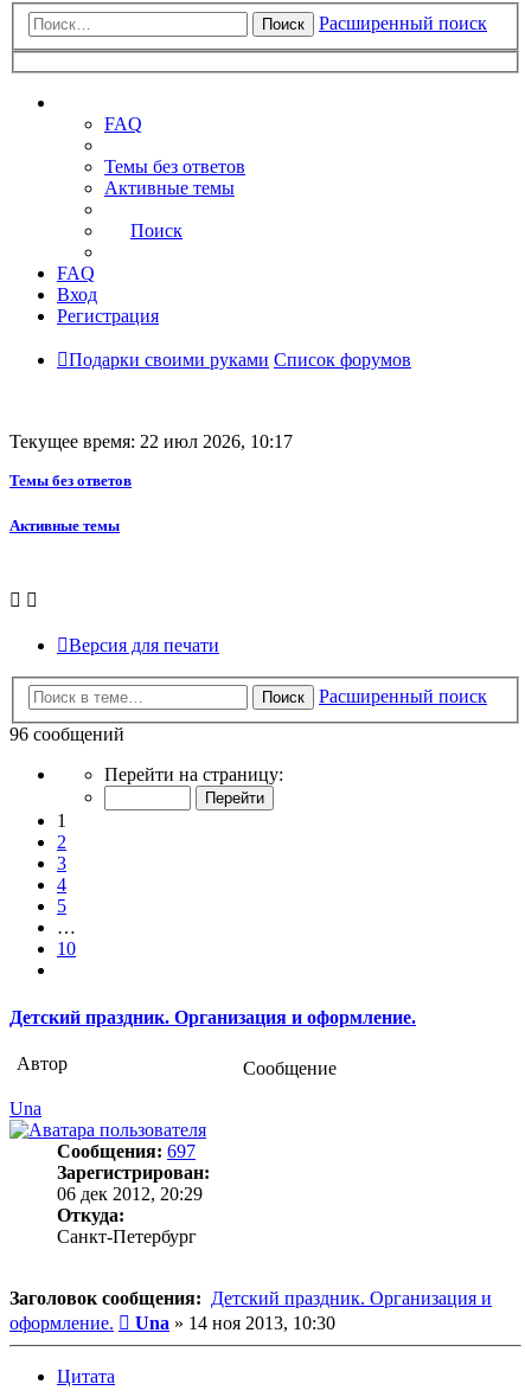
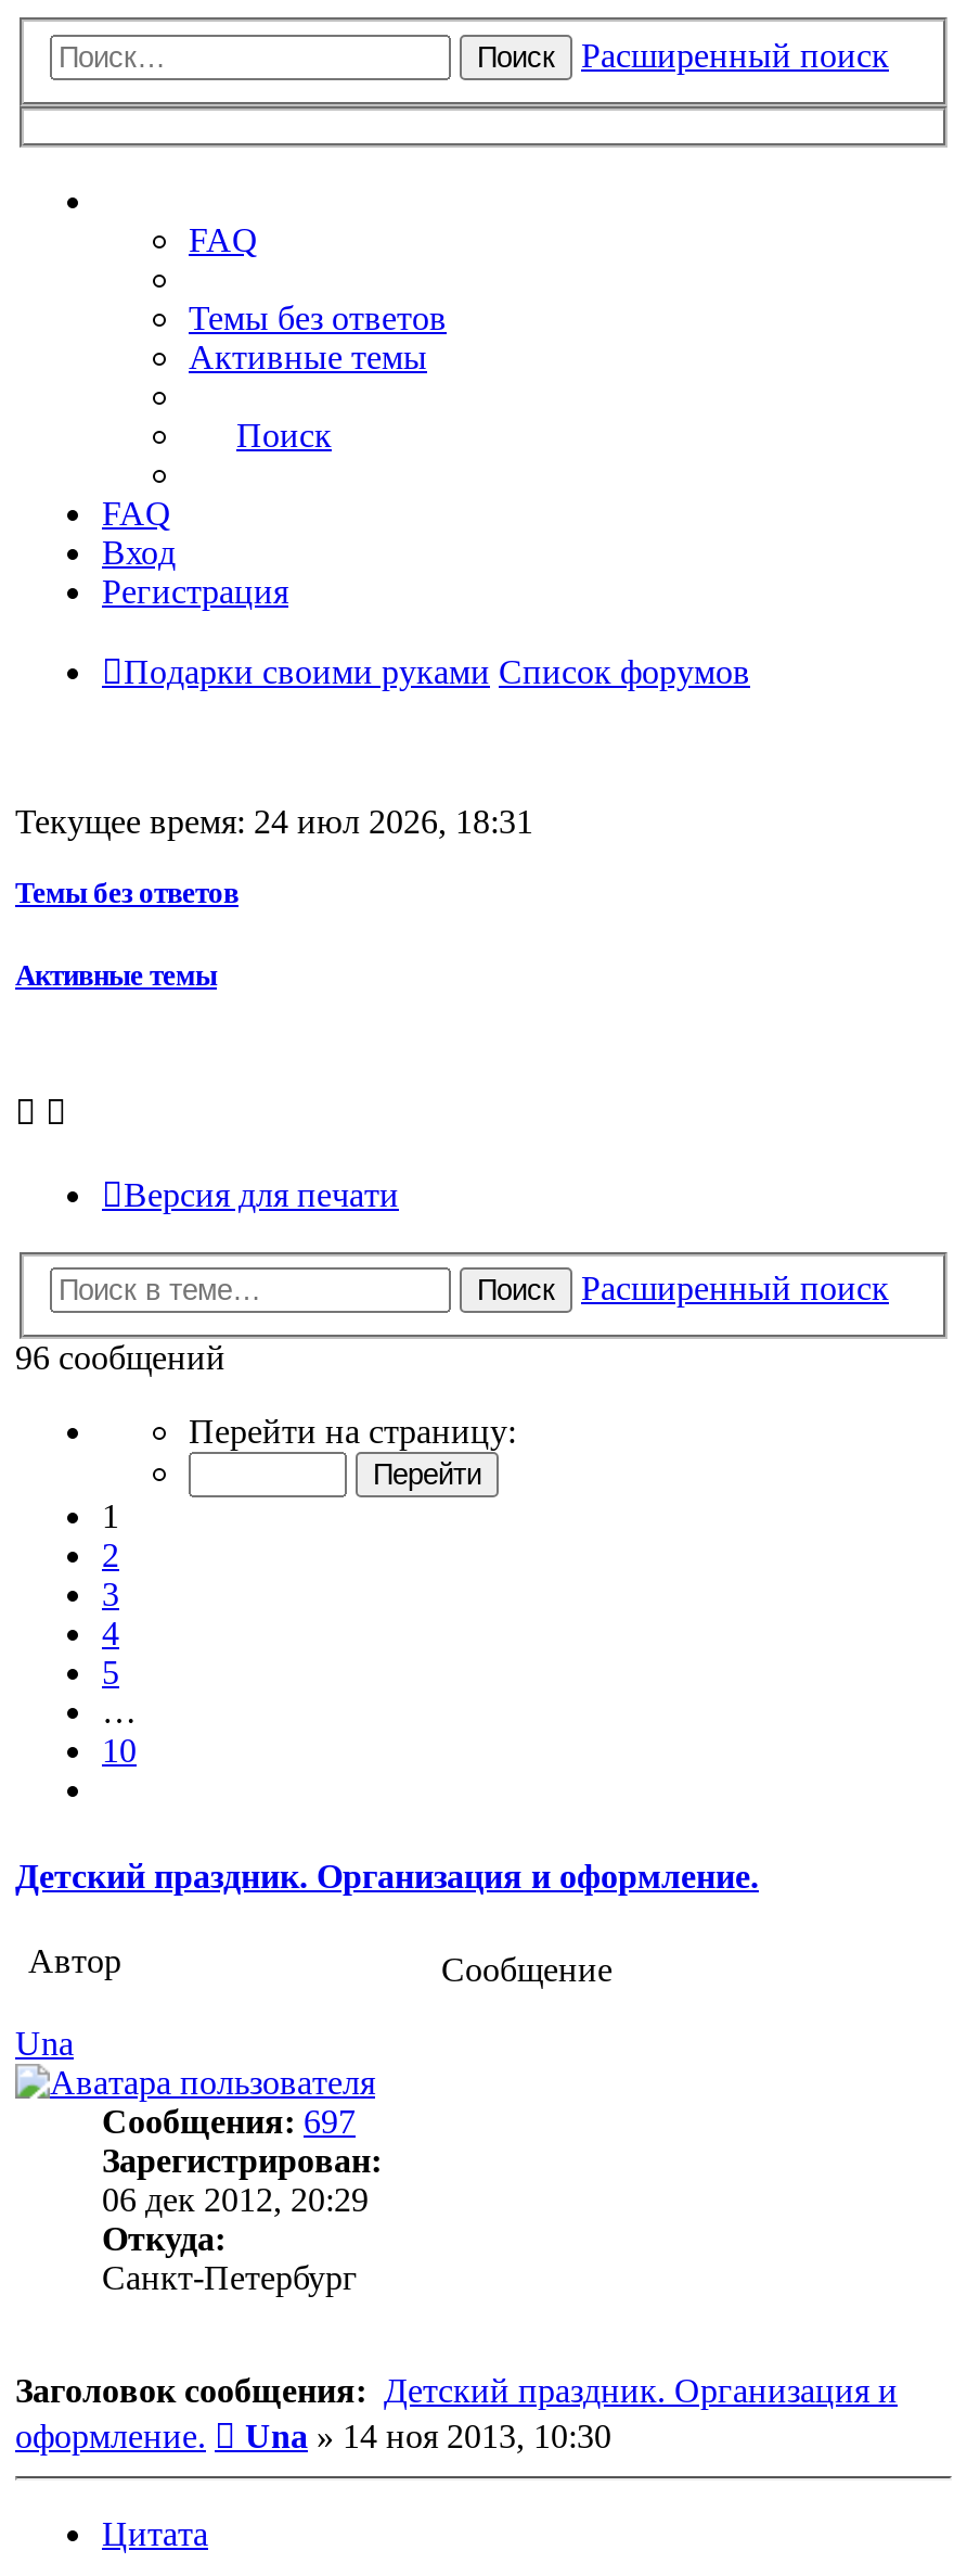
- Текущее время: 22 июл 2026, 10:17
+ Текущее время: 24 июл 2026, 18:31
